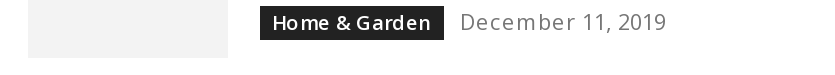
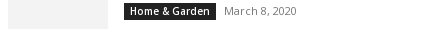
- Home & Garden December 11, 2019
+ Home & Garden March 8, 2020
